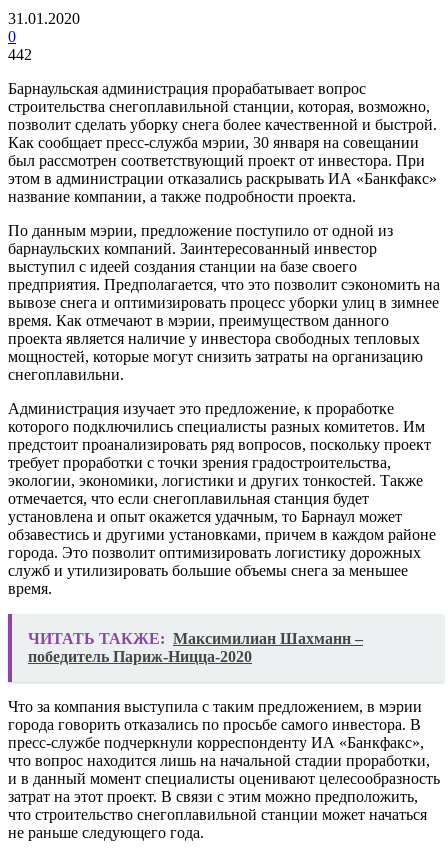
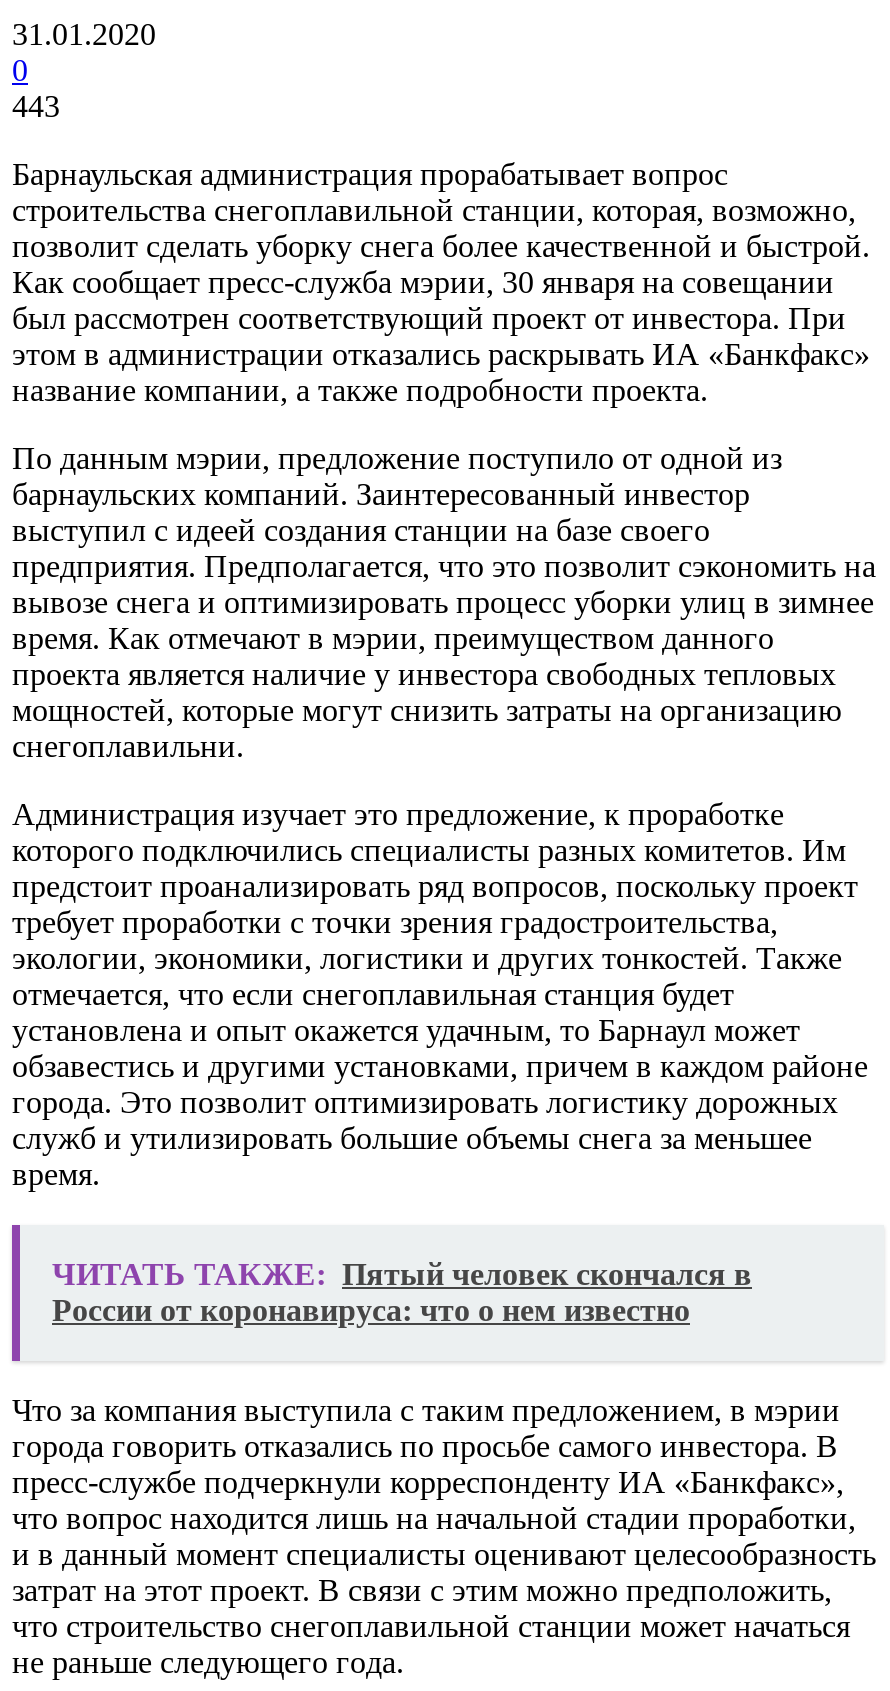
- 442
+ 443

- ЧИТАТЬ ТАКЖЕ: Максимилиан Шахманн –
- победитель Париж-Ницца-2020
+ ЧИТАТЬ ТАКЖЕ: Пятый человек скончался в
+ России от коронавируса: что о нем известно
